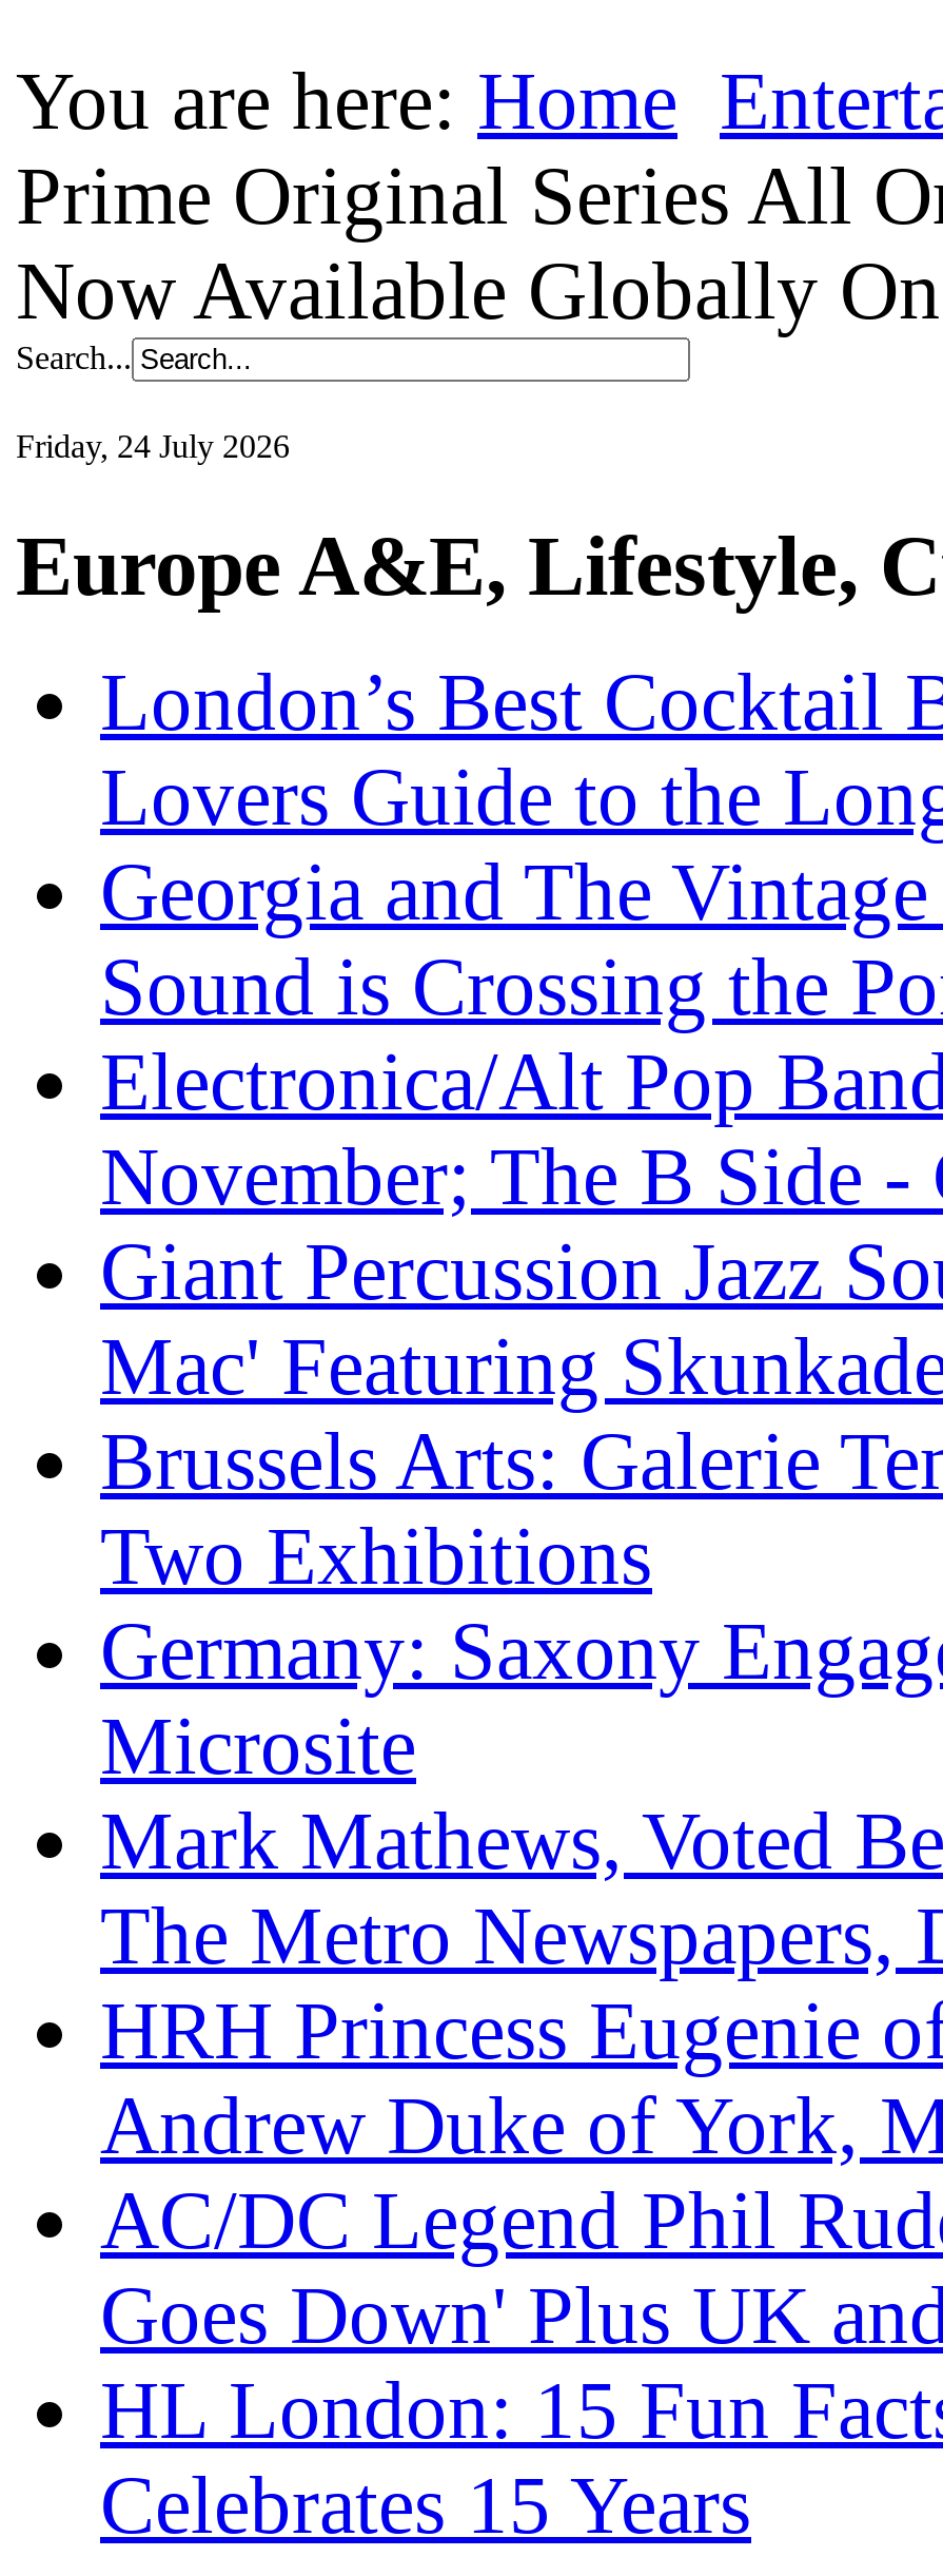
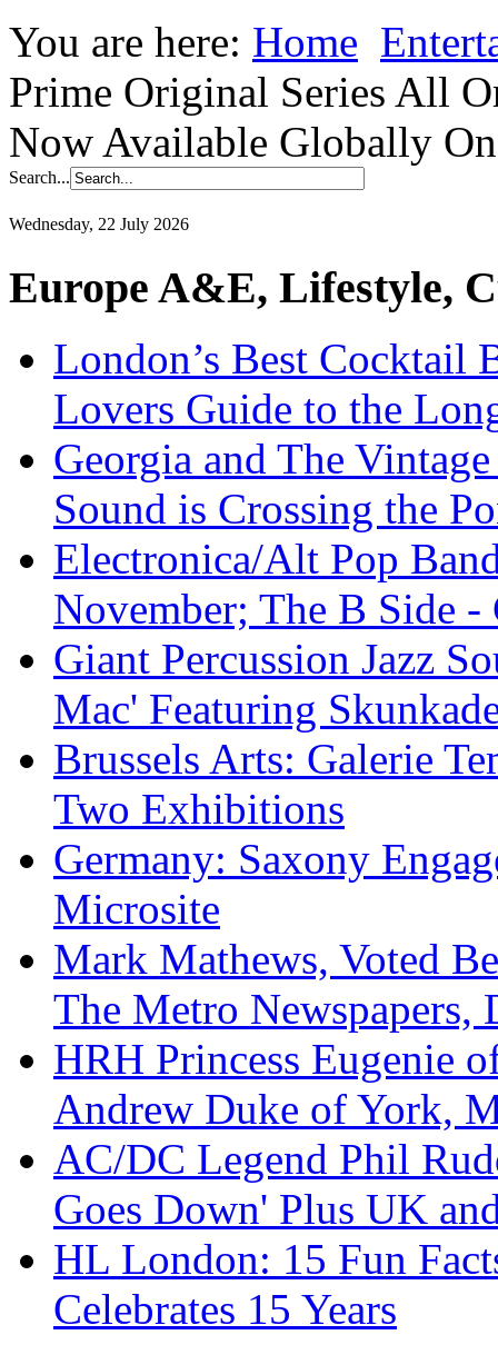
- Friday, 24 July 2026
+ Wednesday, 22 July 2026
